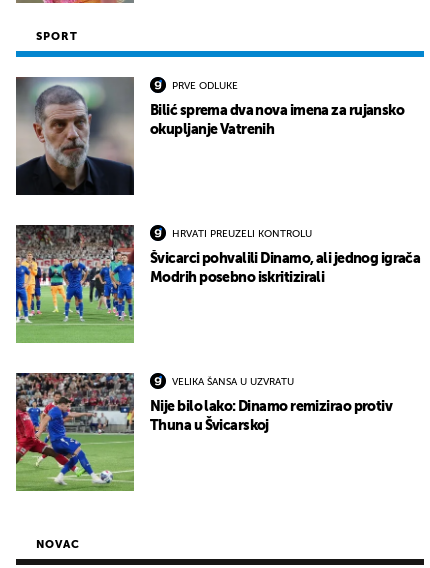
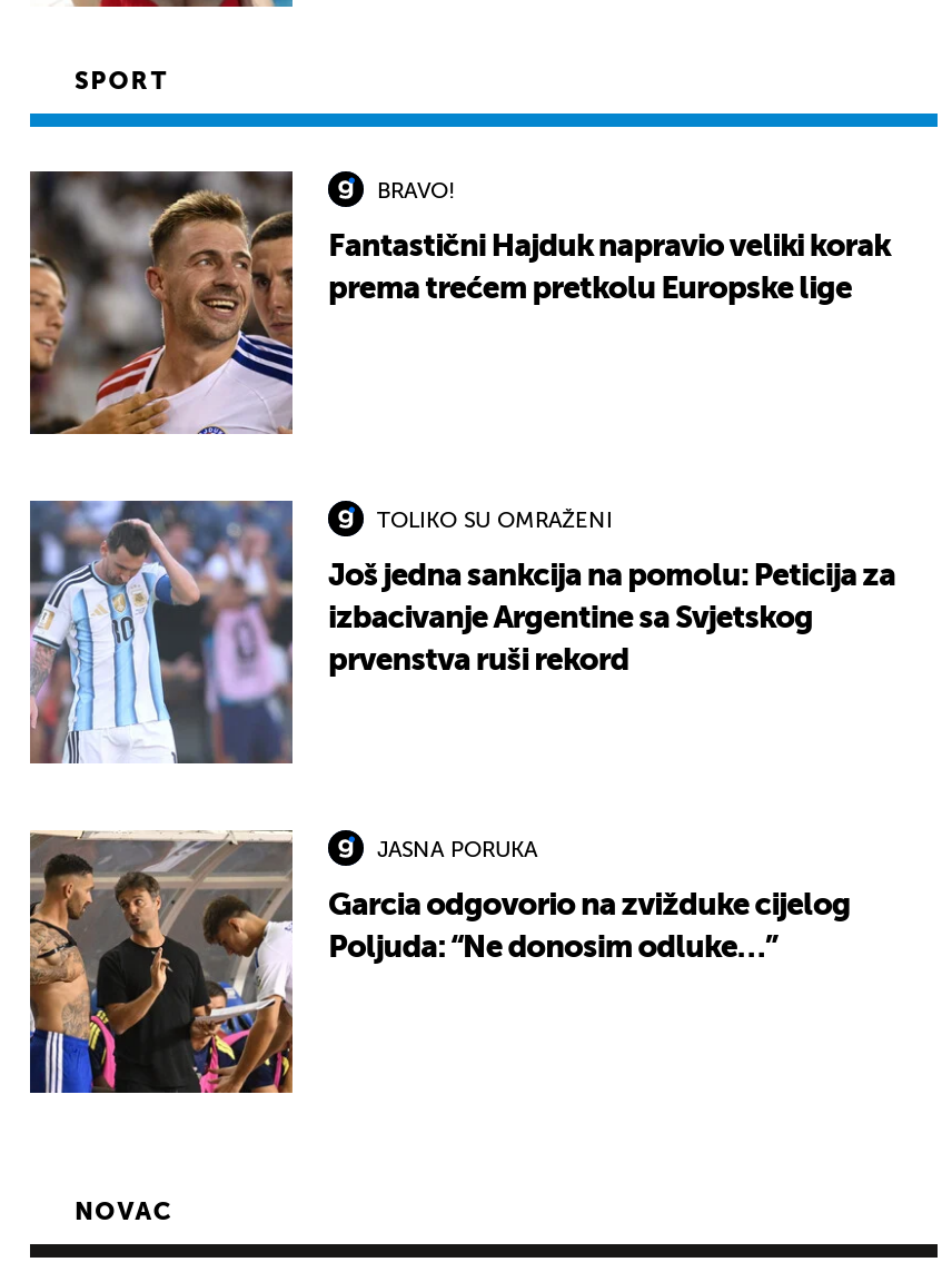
- [image]
- Bilić sprema dva nova imena za rujansko
- okupljanje Vatrenih
+ [image]
+ Fantastični Hajduk napravio veliki korak
+ prema trećem pretkolu Europske lige

- PRVE ODLUKE
+ BRAVO!

- [image]
- Švicarci pohvalili Dinamo, ali jednog igrača
- Modrih posebno iskritizirali
+ [image]
+ Još jedna sankcija na pomolu: Peticija za
+ izbacivanje Argentine sa Svjetskog
+ prvenstva ruši rekord

- HRVATI PREUZELI KONTROLU
+ TOLIKO SU OMRAŽENI

- [image]
- Nije bilo lako: Dinamo remizirao protiv
- Thuna u Švicarskoj
+ [image]
+ Garcia odgovorio na zvižduke cijelog
+ Poljuda: “Ne donosim odluke…”

- VELIKA ŠANSA U UZVRATU
+ JASNA PORUKA
